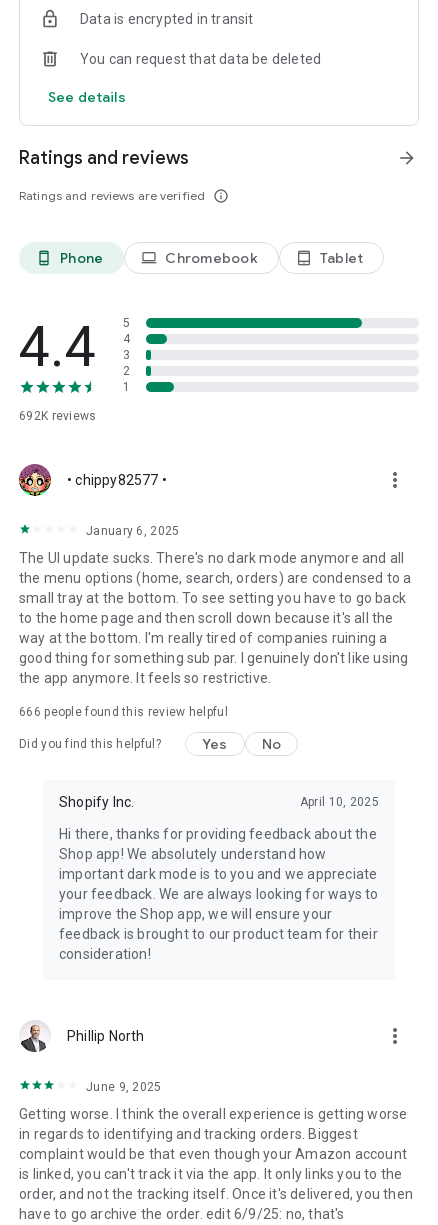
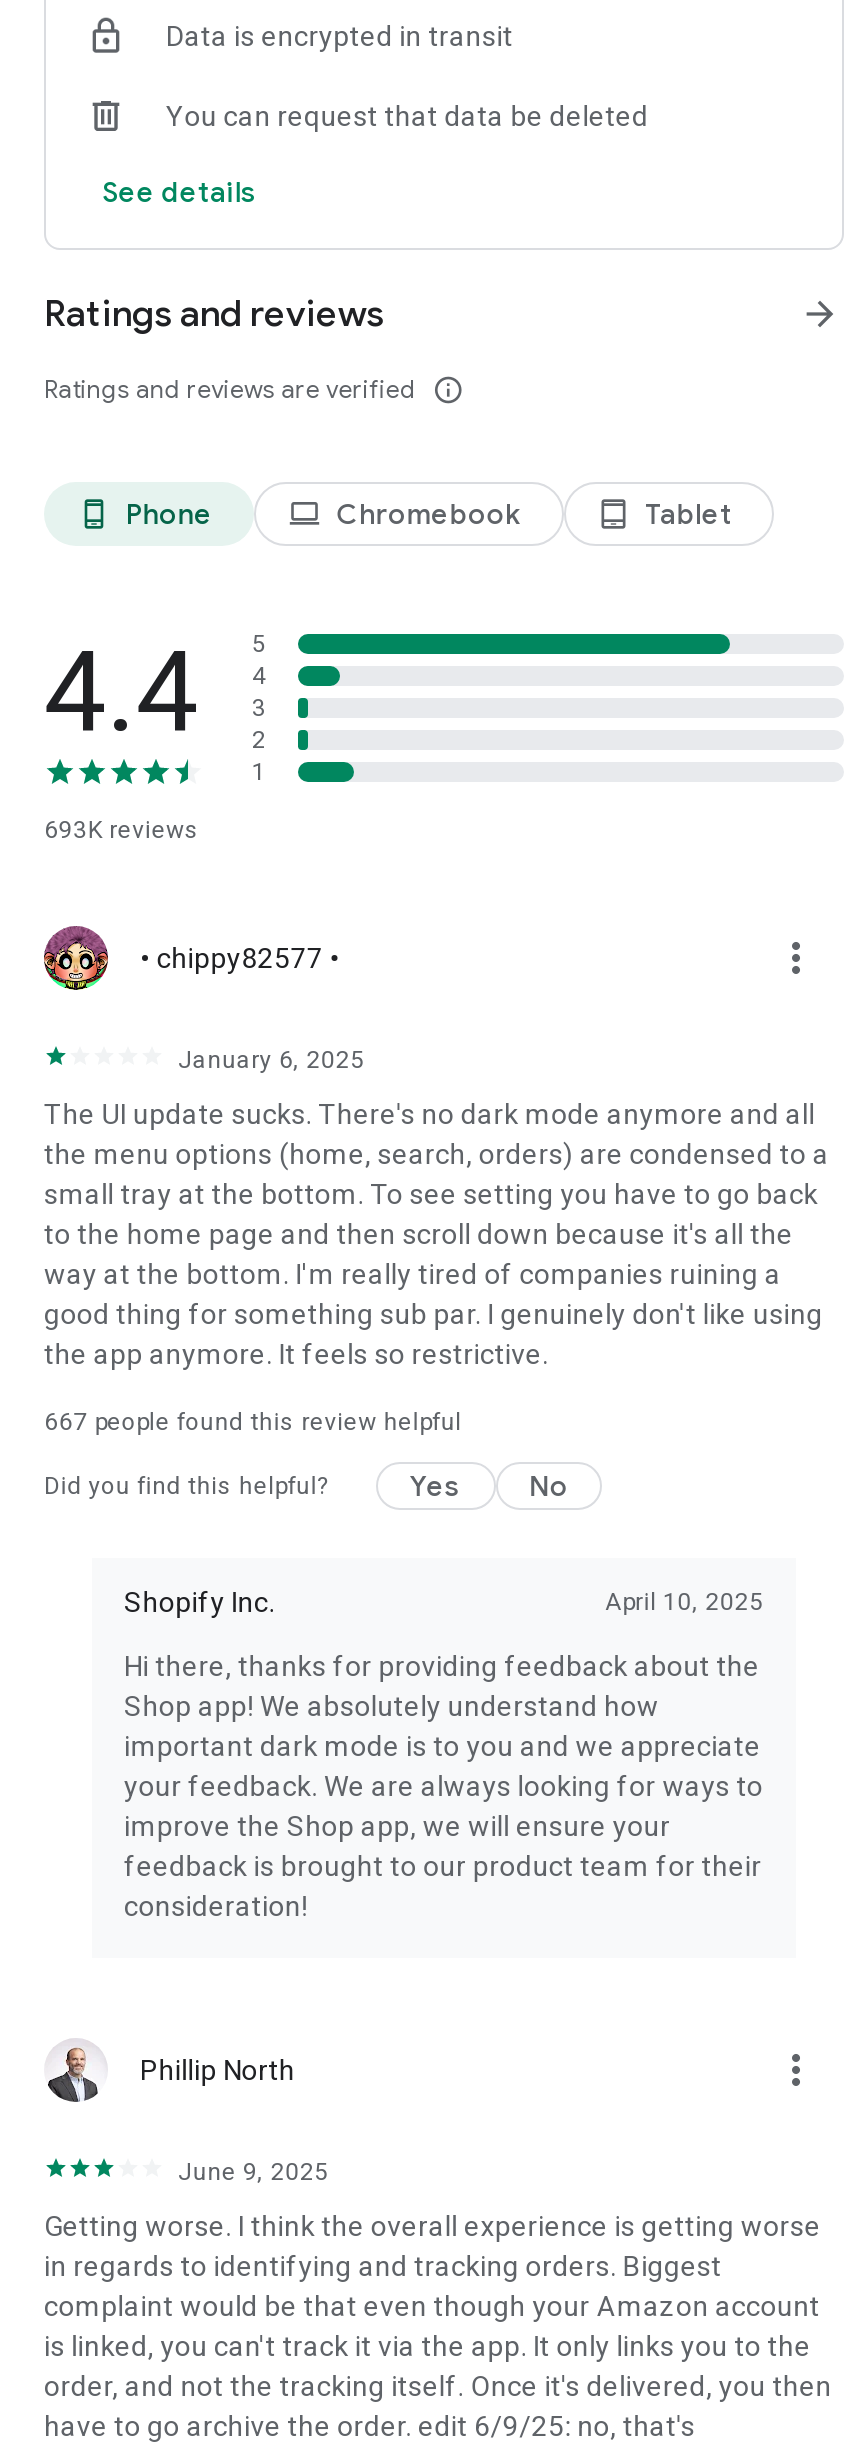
- 692K reviews
+ 693K reviews

- 666 people found this review helpful
+ 667 people found this review helpful
